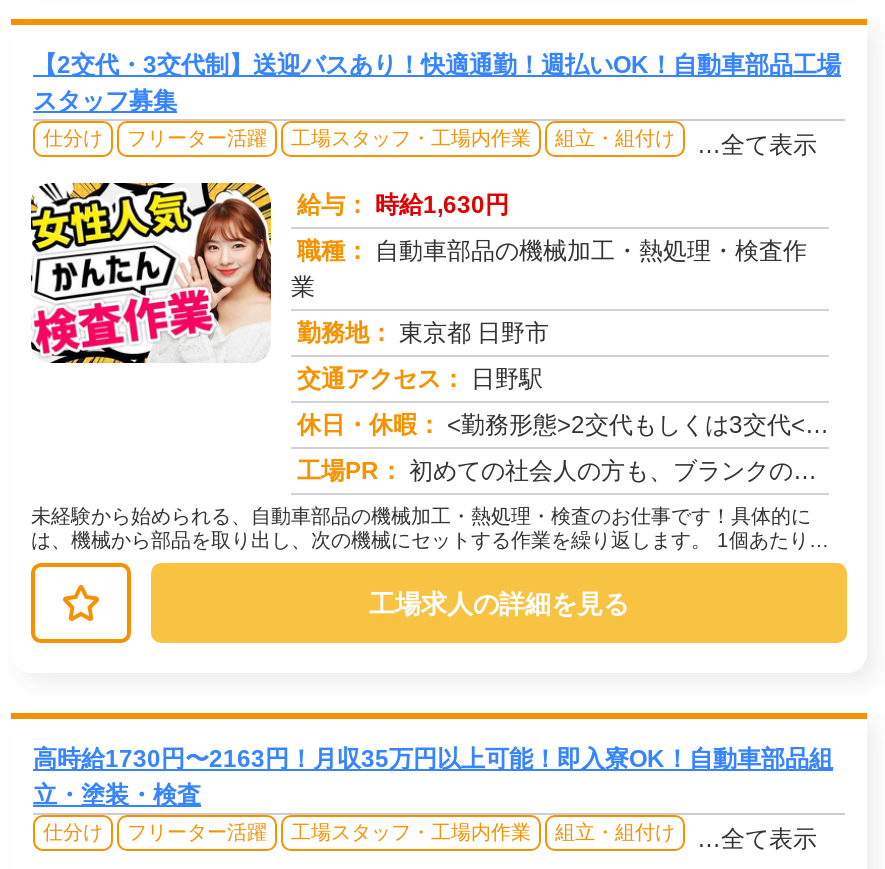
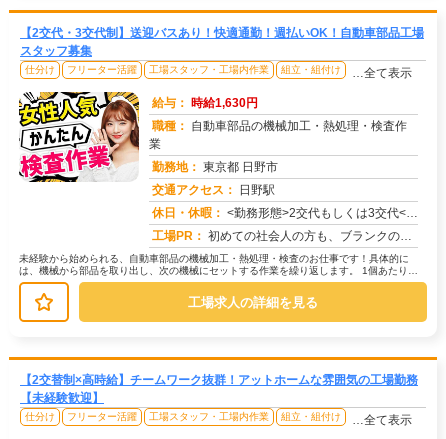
- 高時給1730円〜2163円！月収35万円以上可能！即入寮OK！自動車部品組
- 立・塗装・検査
+ 【2交替制×高時給】チームワーク抜群！アットホームな雰囲気の工場勤務
+ 【未経験歓迎】
